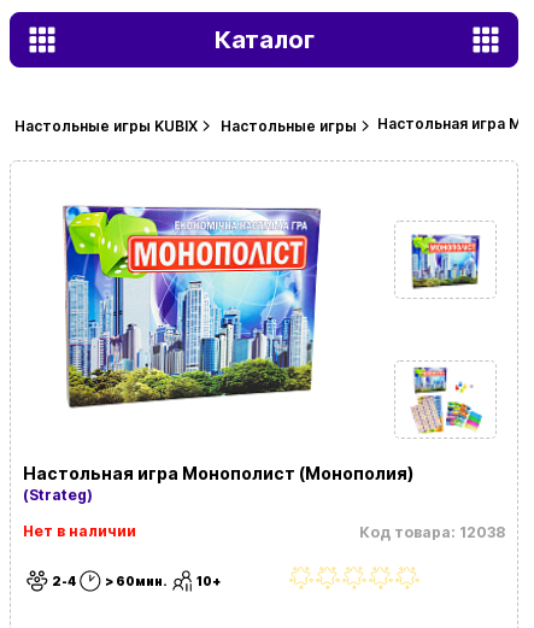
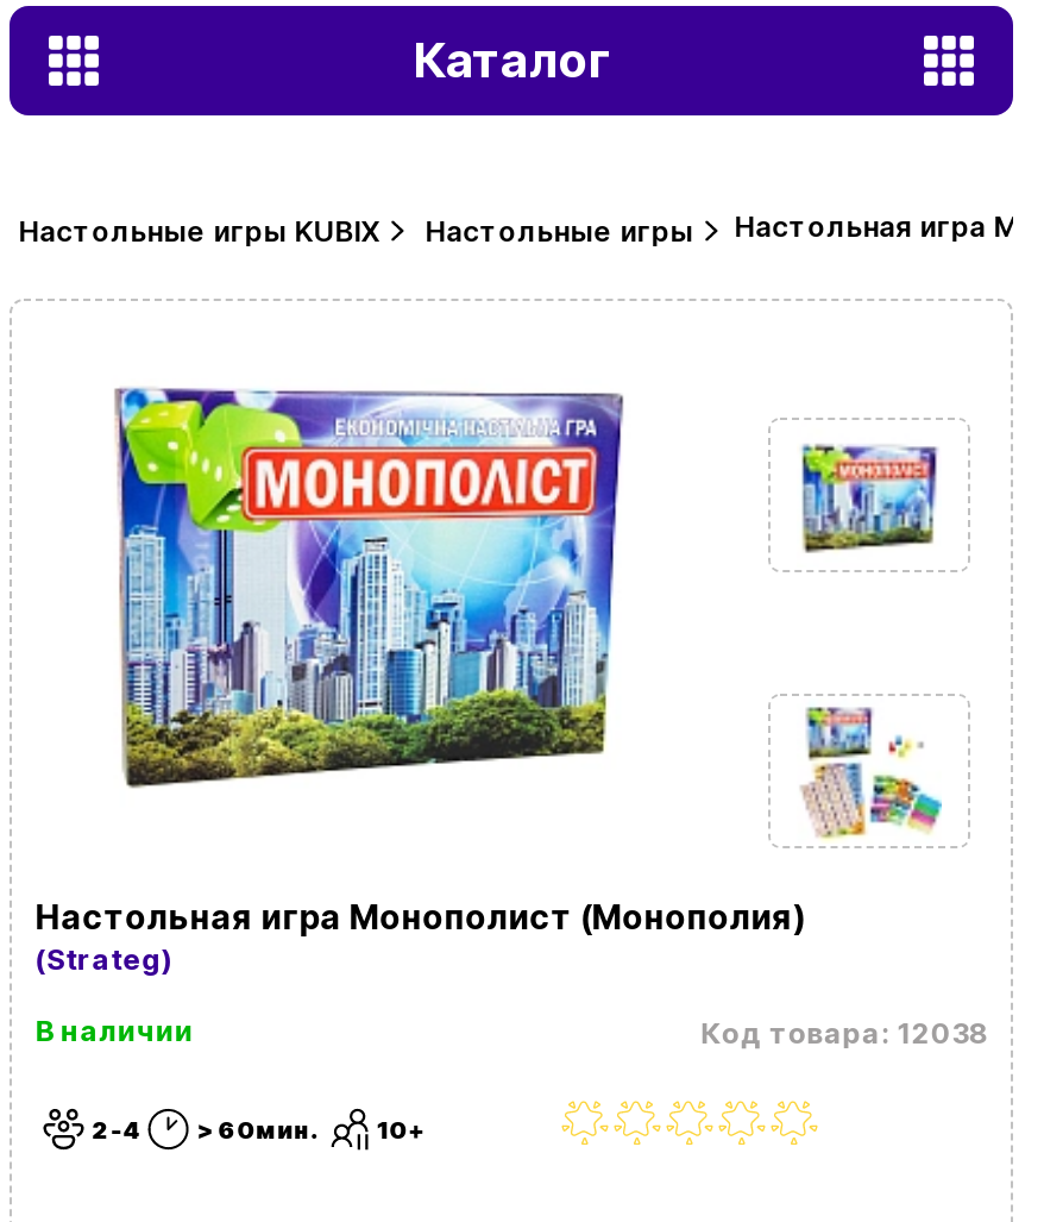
- Нет в наличии
+ В наличии
